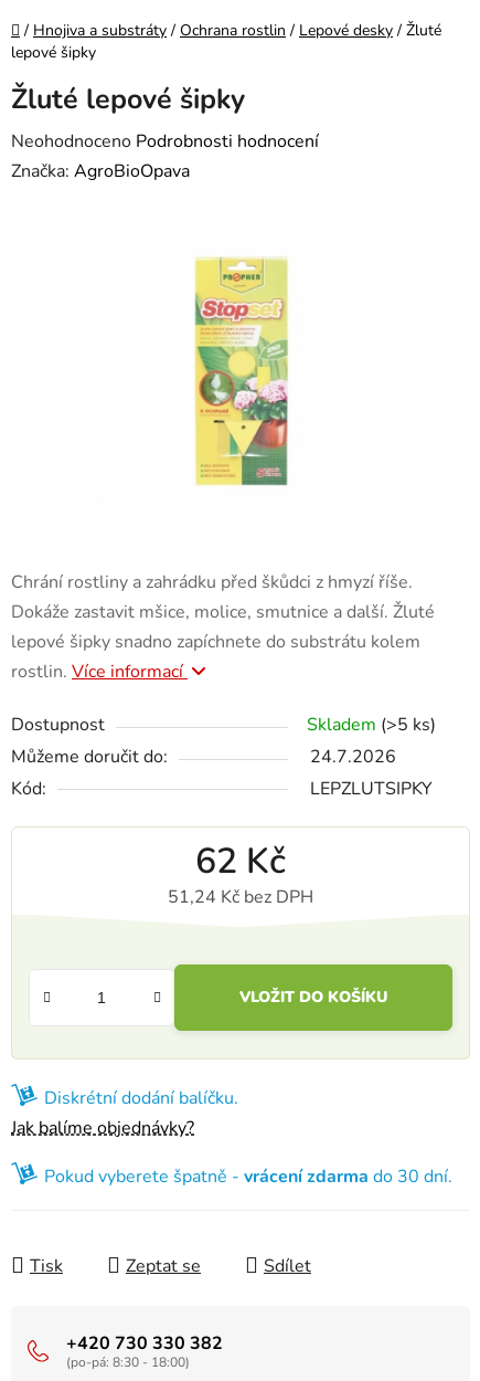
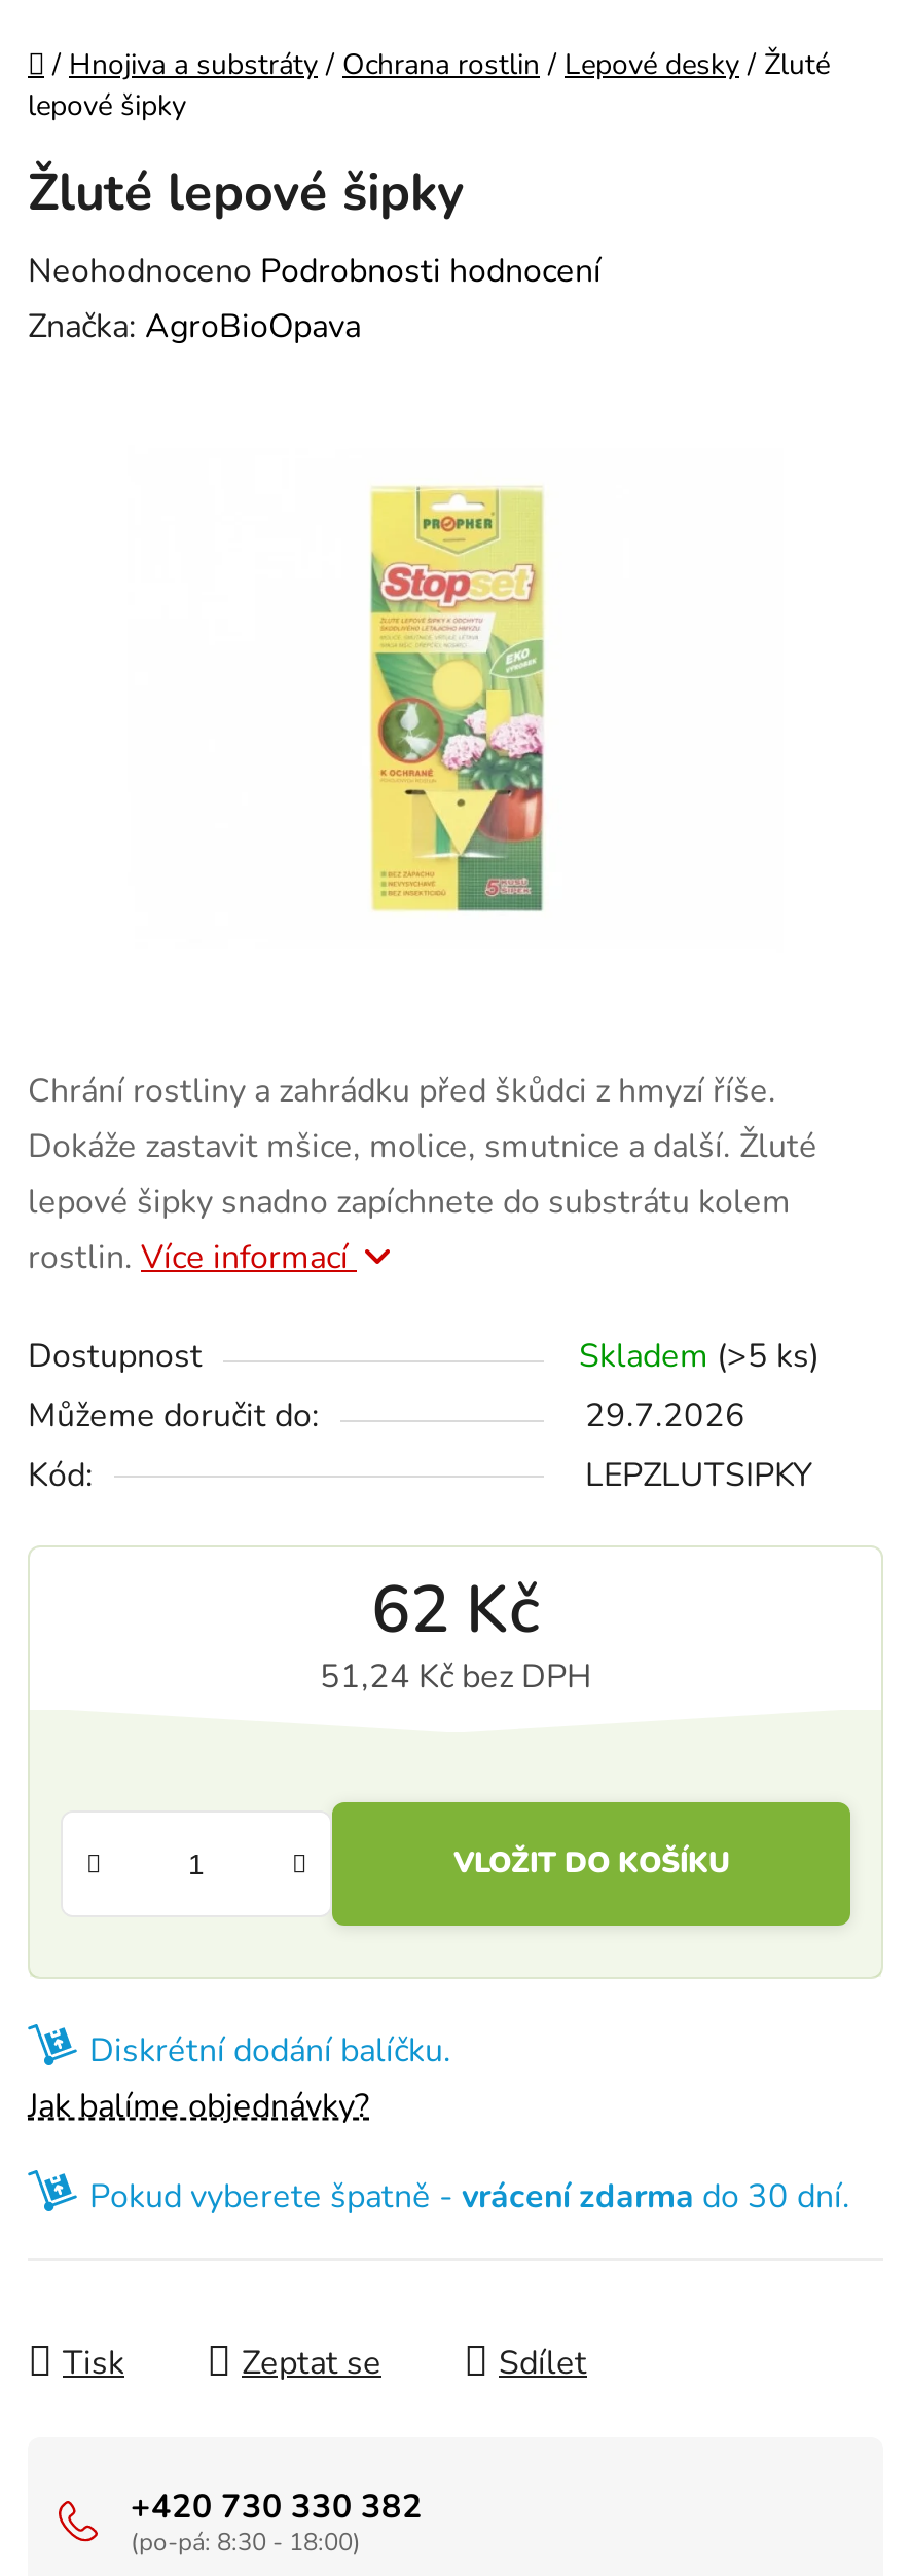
- 24.7.2026
+ 29.7.2026
